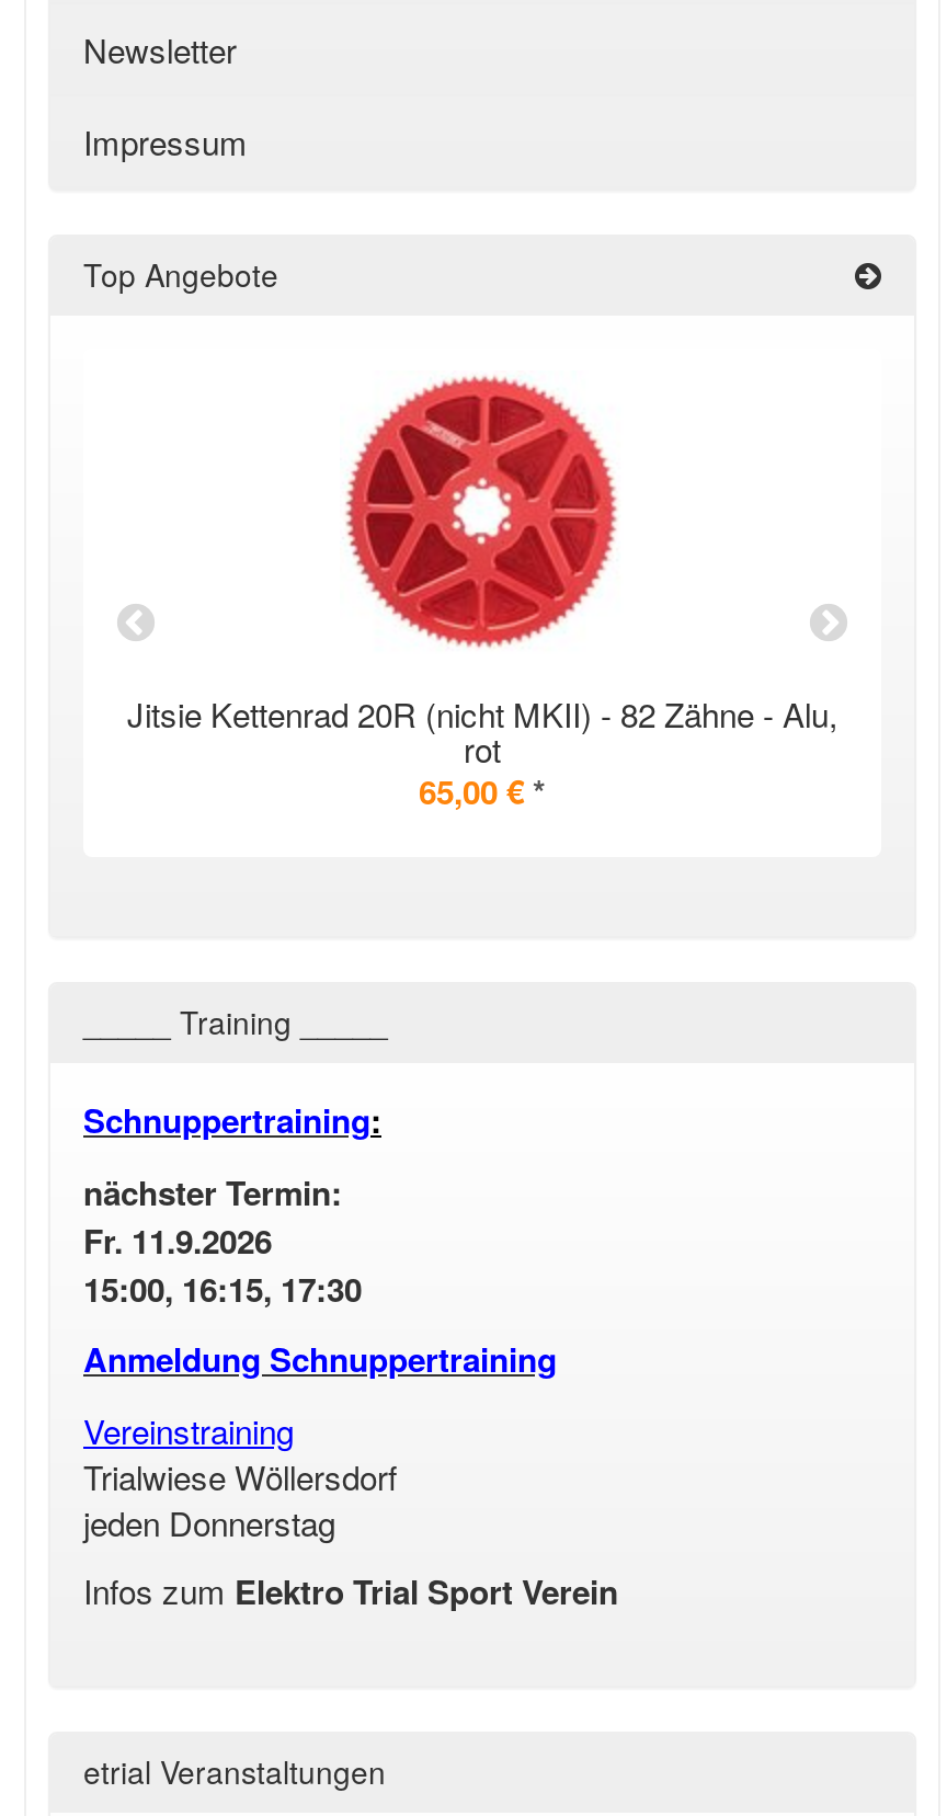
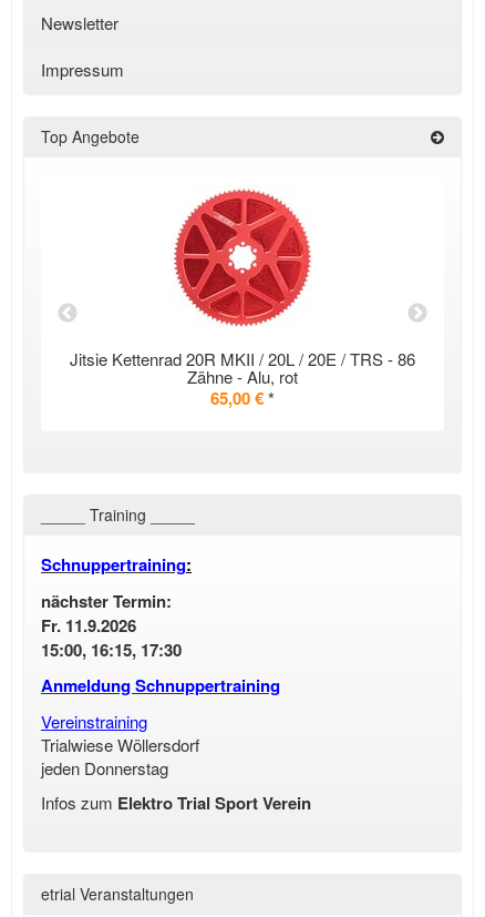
- Jitsie Kettenrad 20R (nicht MKII) - 82 Zähne - Alu,
- rot
+ Jitsie Kettenrad 20R MKII / 20L / 20E / TRS - 86
+ Zähne - Alu, rot
